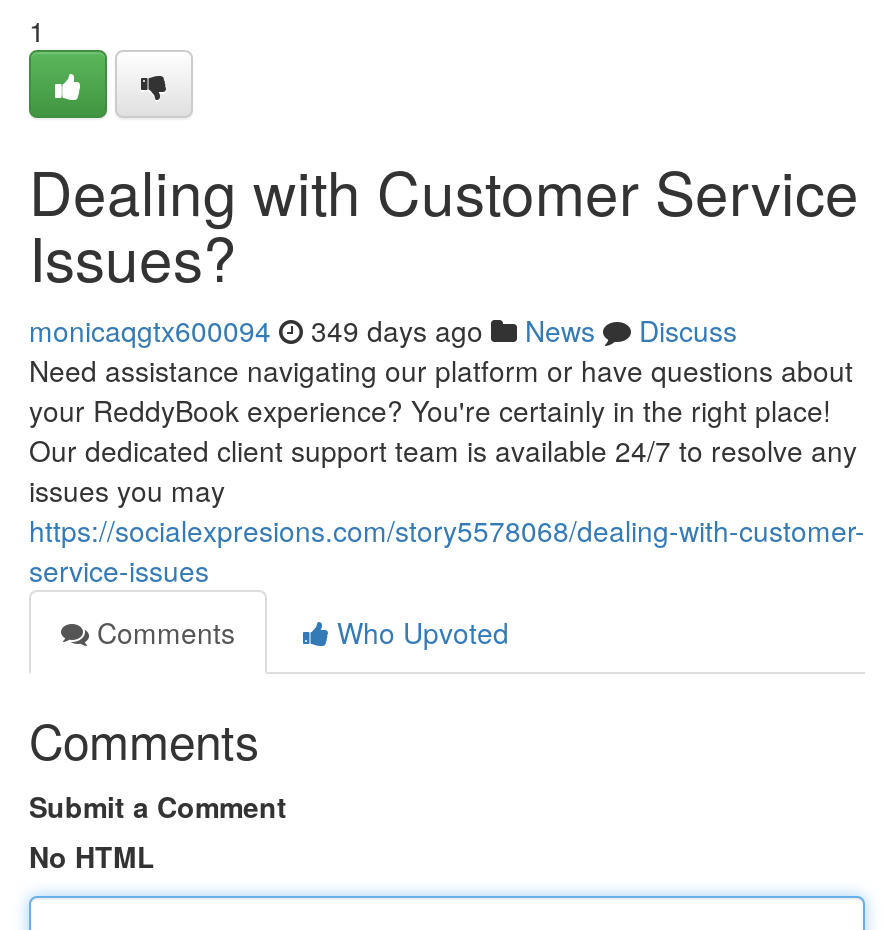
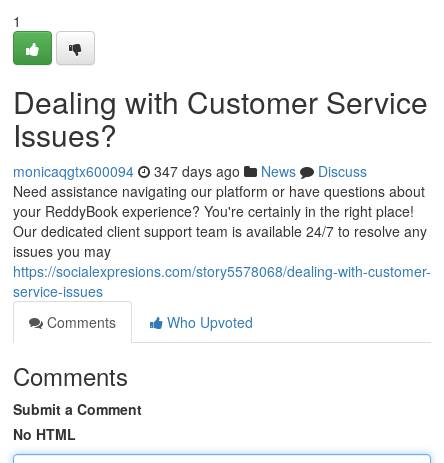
- monicaqgtx600094 349 days ago News Discuss
+ monicaqgtx600094 347 days ago News Discuss
